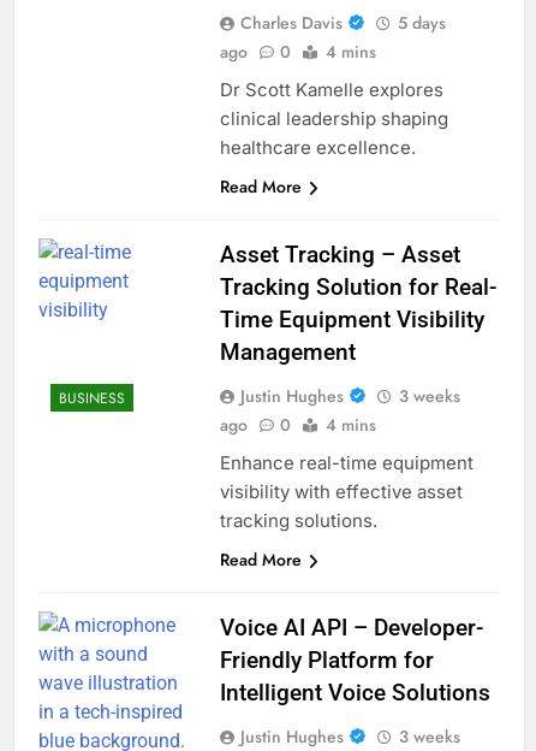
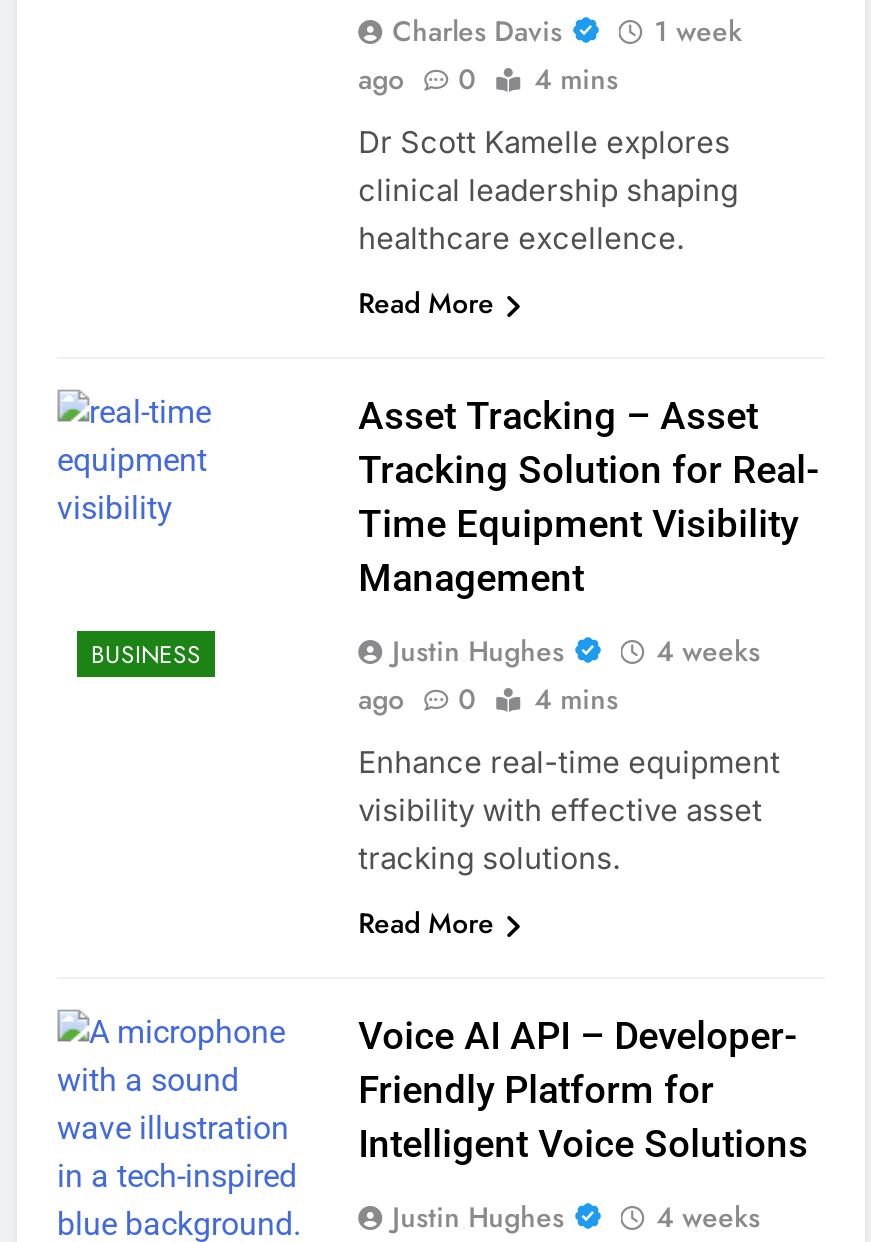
- 5 days
+ 1 week

- 3 weeks
+ 4 weeks

- 3 weeks
+ 4 weeks
